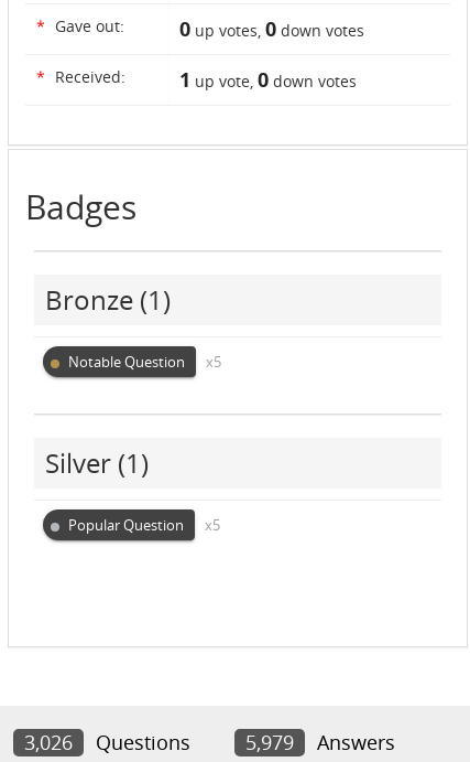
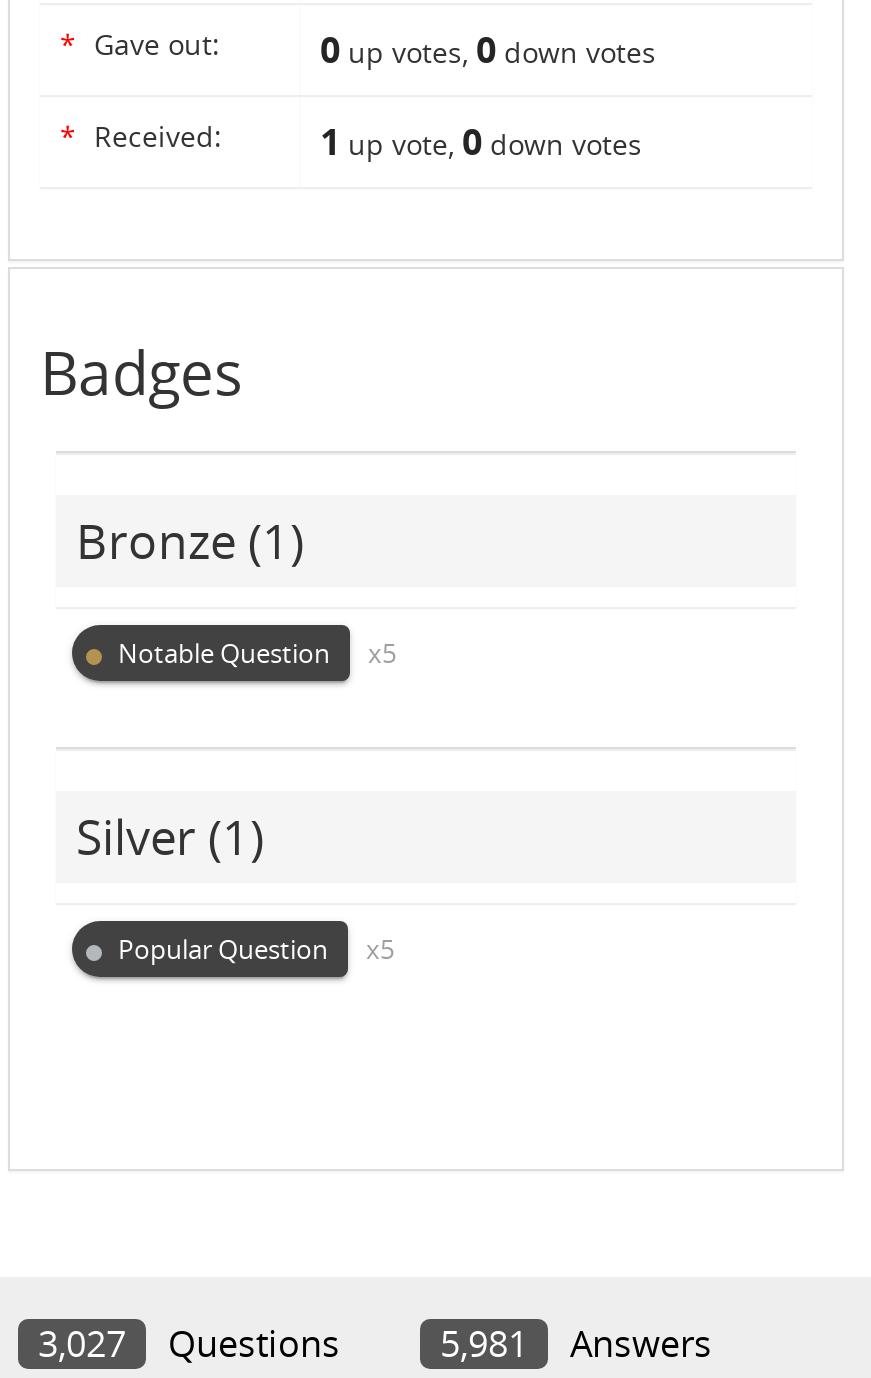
- 3,026 Questions
+ 3,027 Questions

- 5,979 Answers
+ 5,981 Answers
